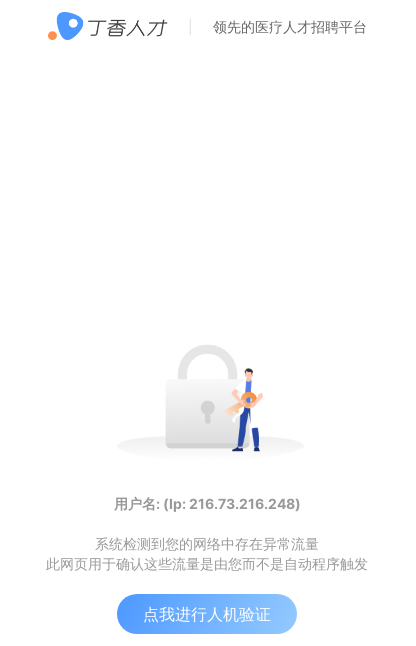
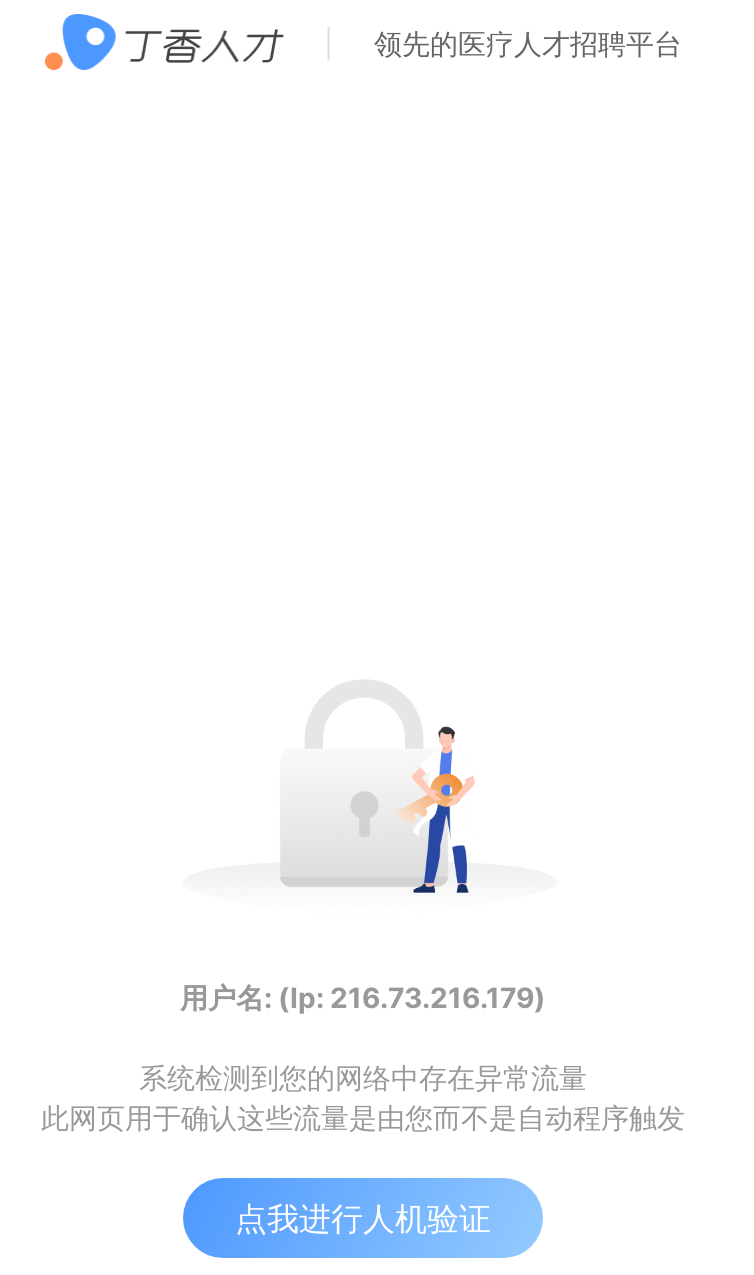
- 用户名: (Ip: 216.73.216.248)
+ 用户名: (Ip: 216.73.216.179)
